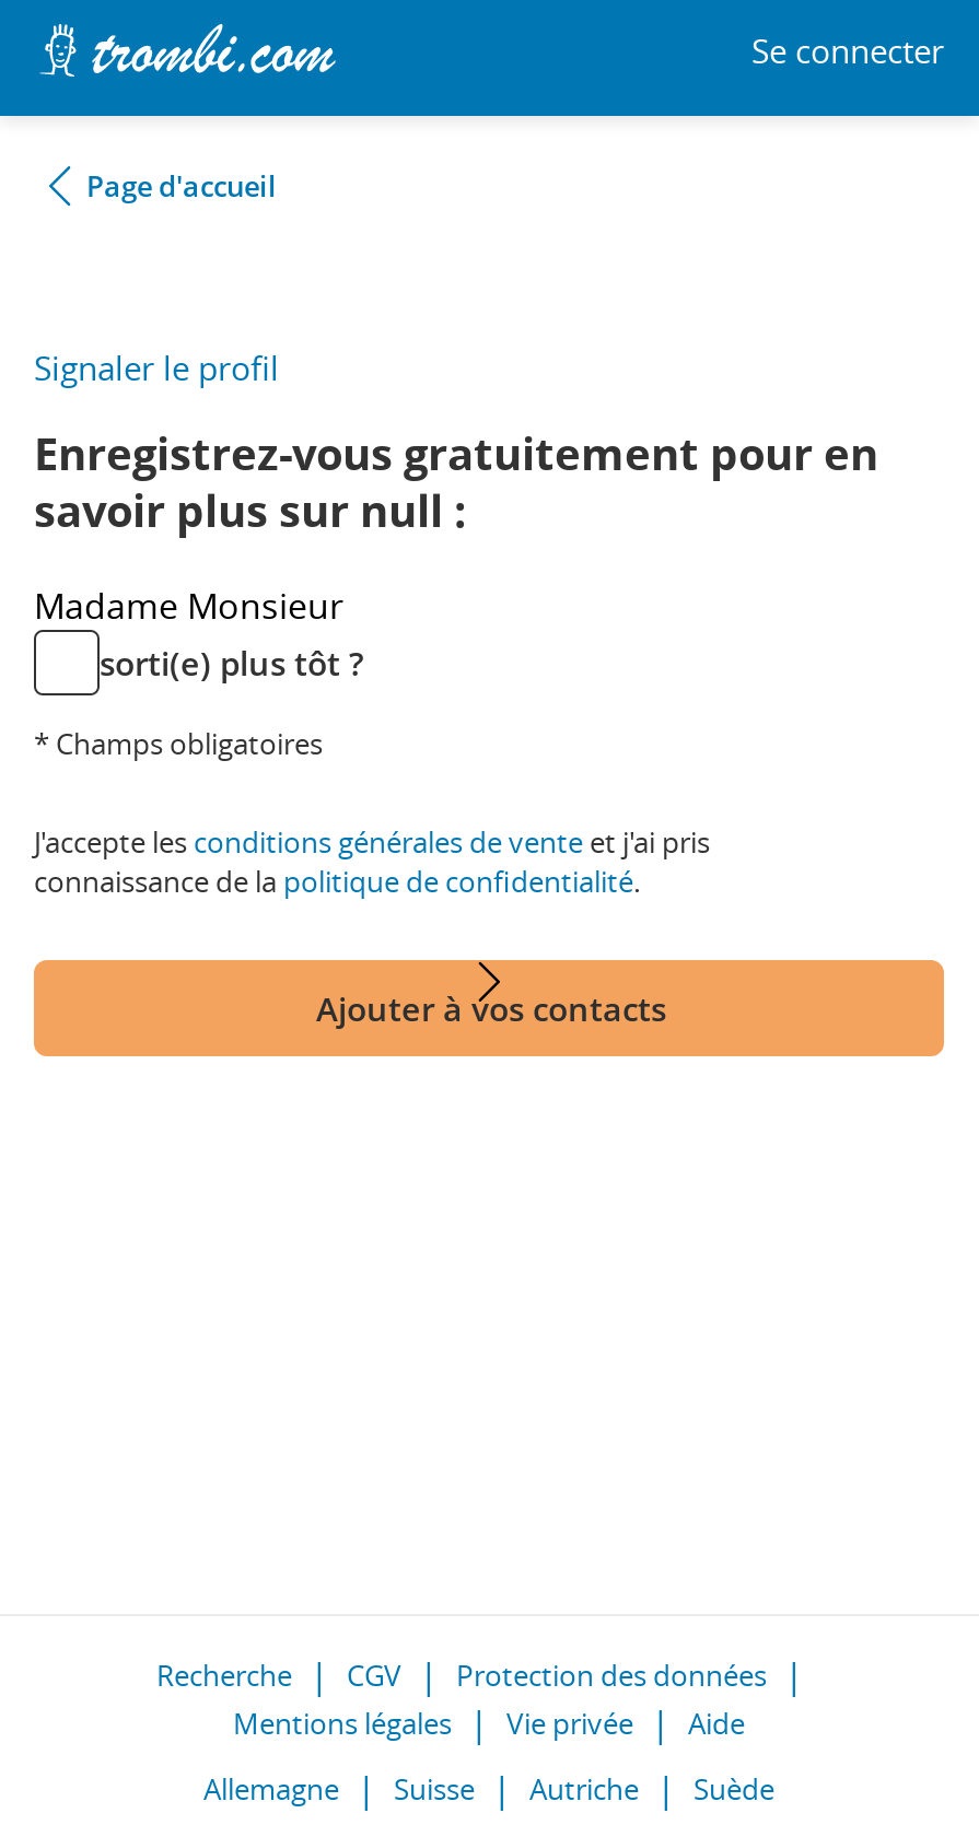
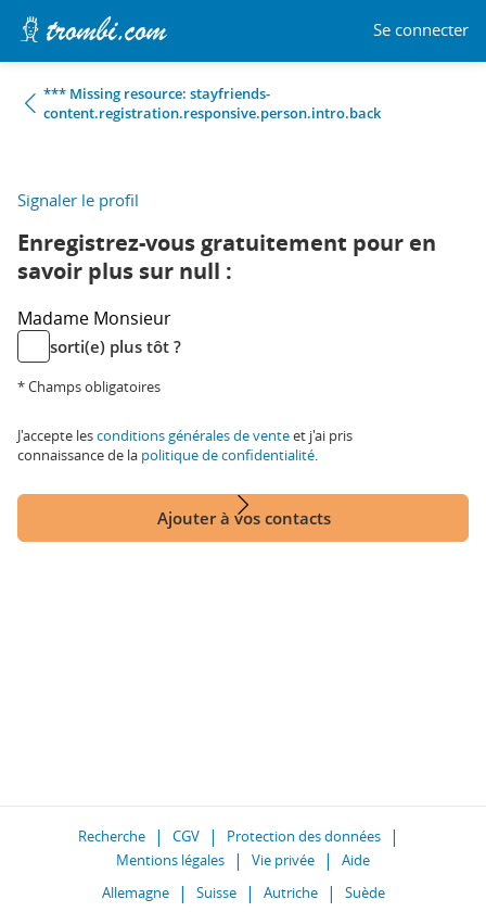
- Page d'accueil
+ *** Missing resource: stayfriends-
+ content.registration.responsive.person.intro.back
